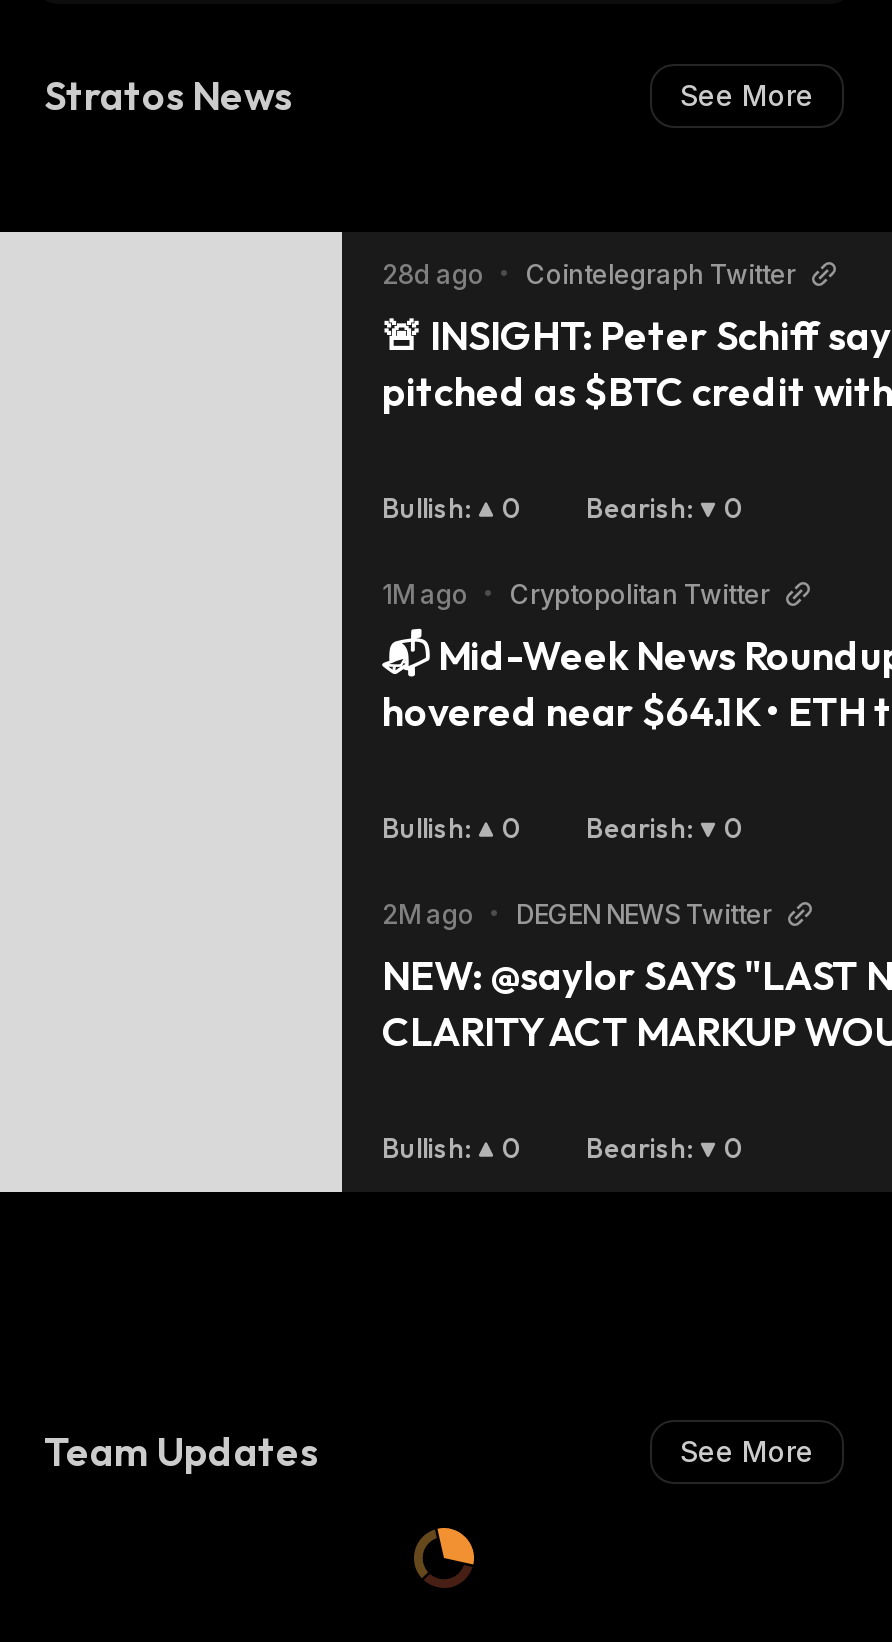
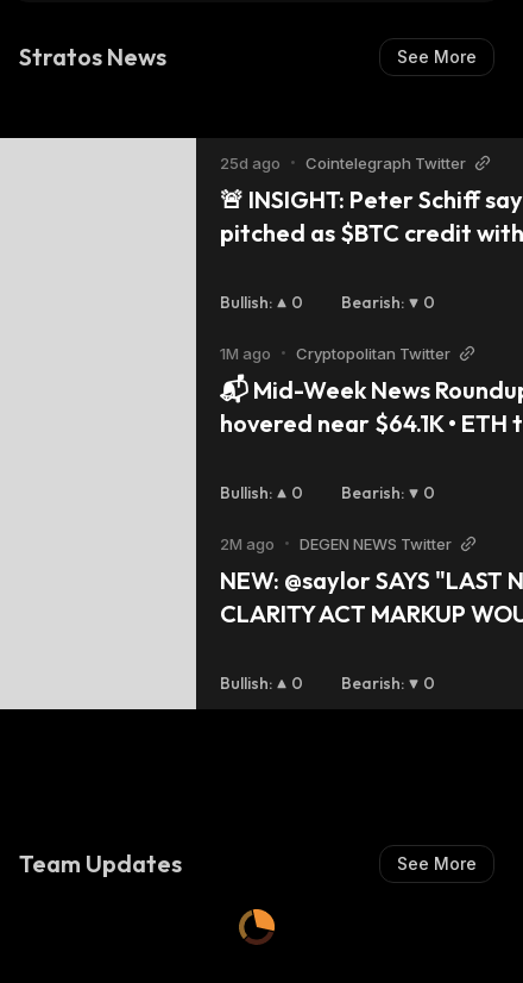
- 28d ago • Cointelegraph Twitter
+ 25d ago • Cointelegraph Twitter
